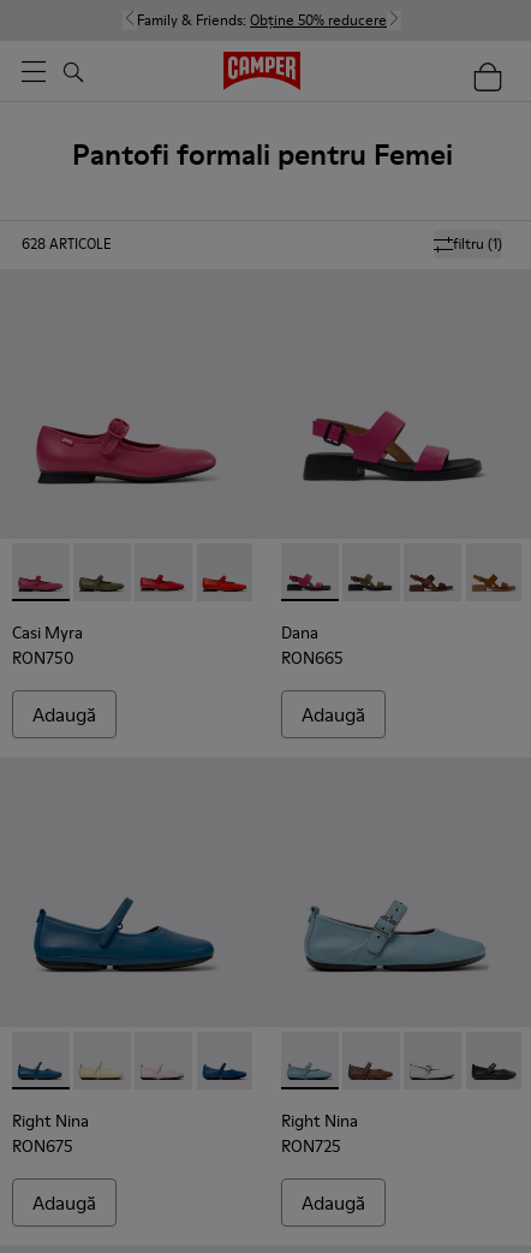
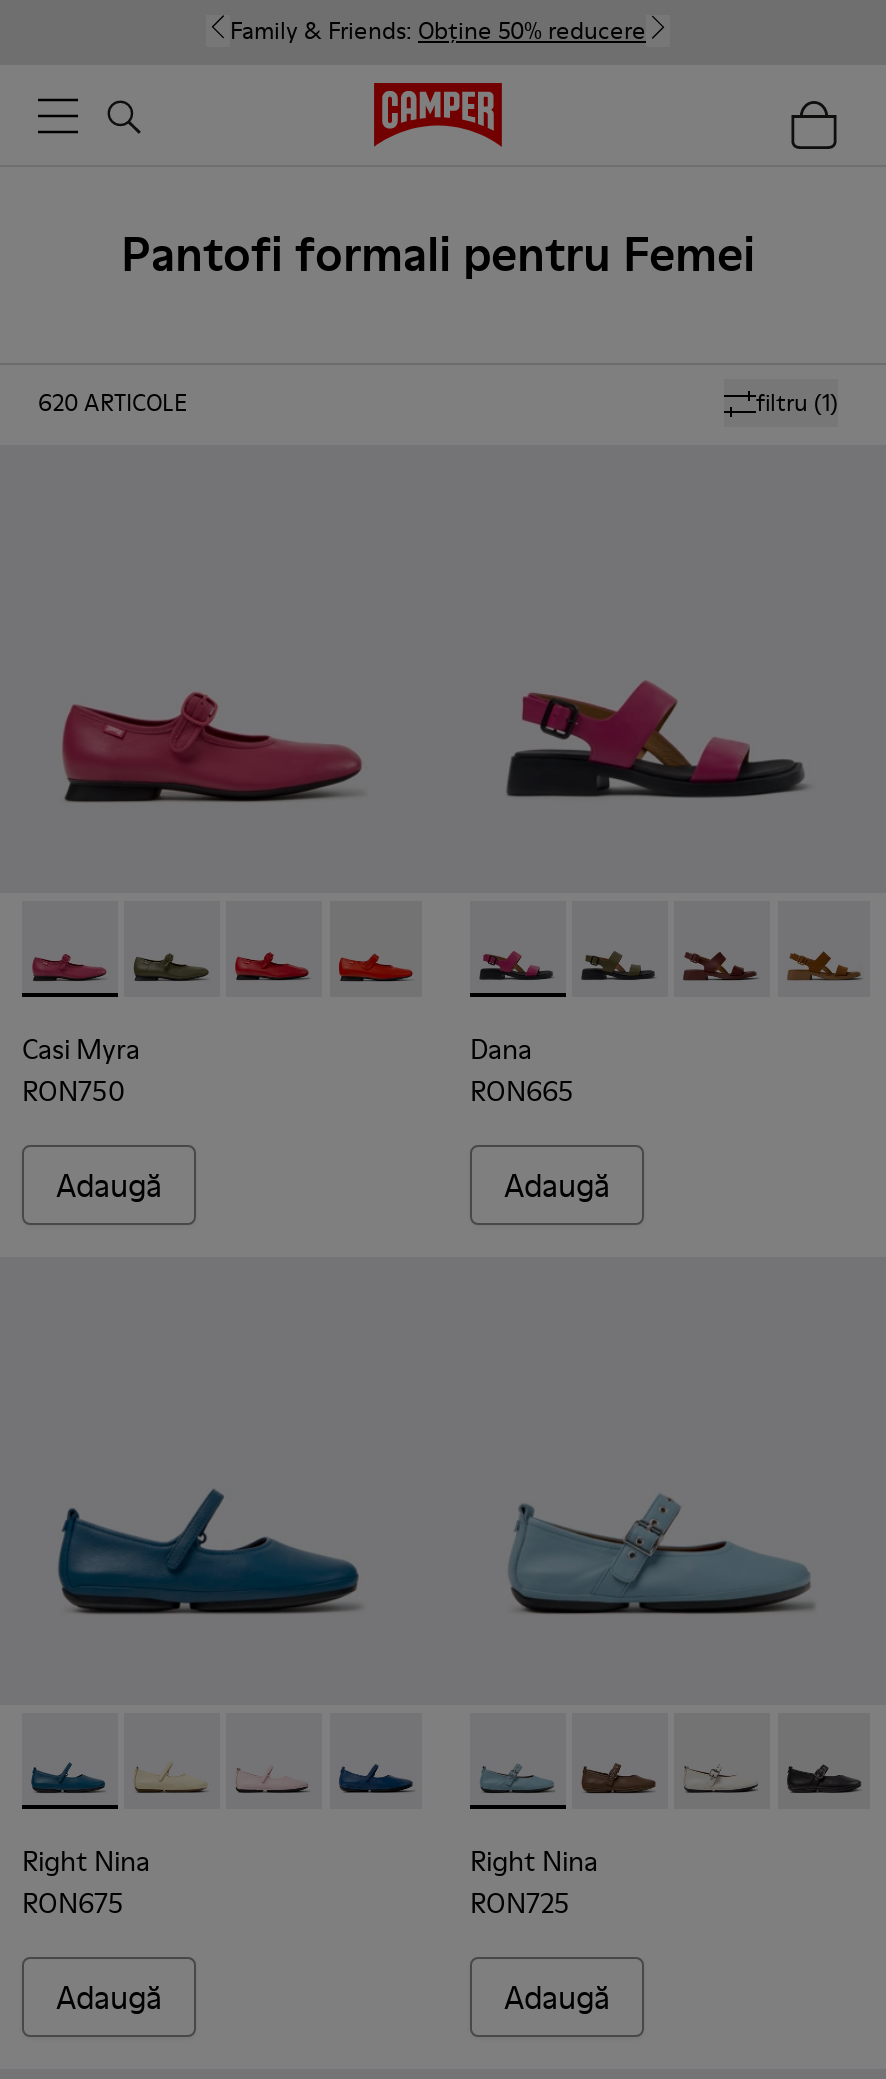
- 628 ARTICOLE
+ 620 ARTICOLE
